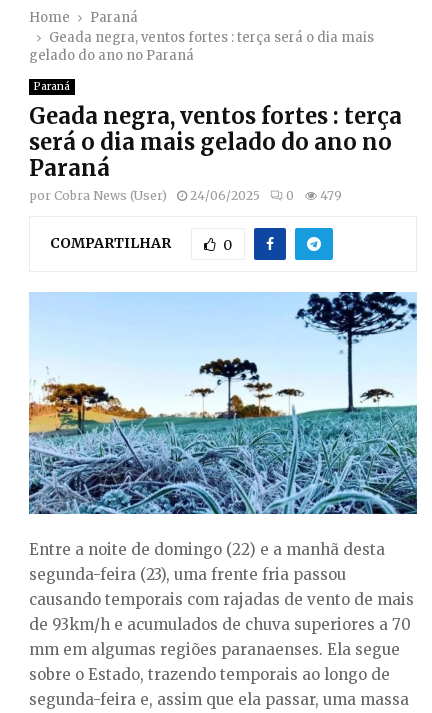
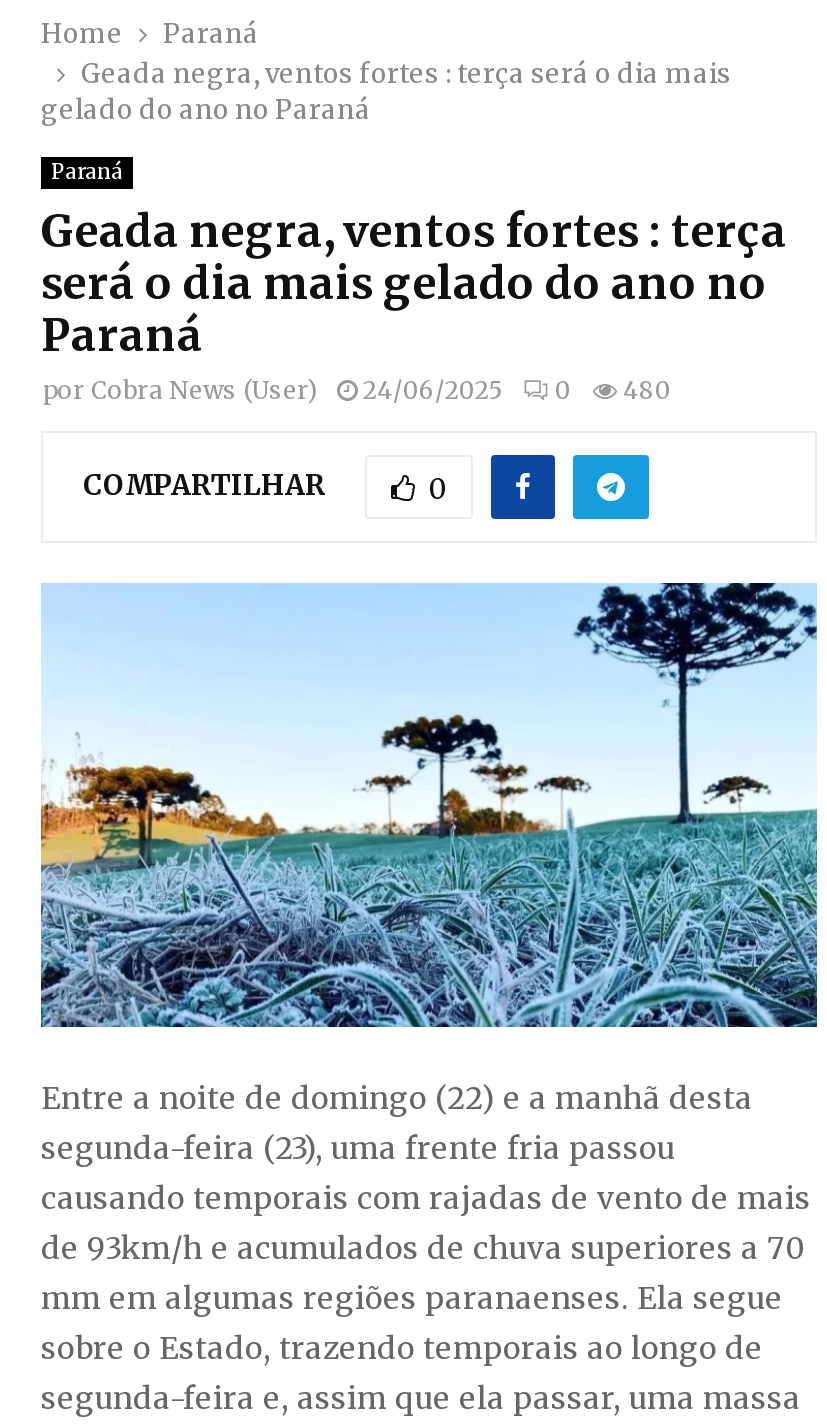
- 479
+ 480
